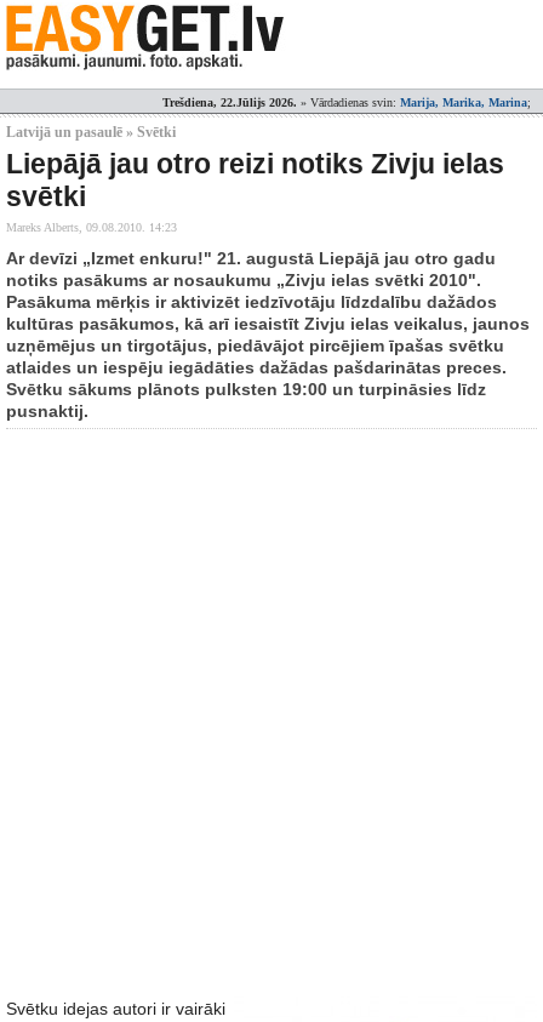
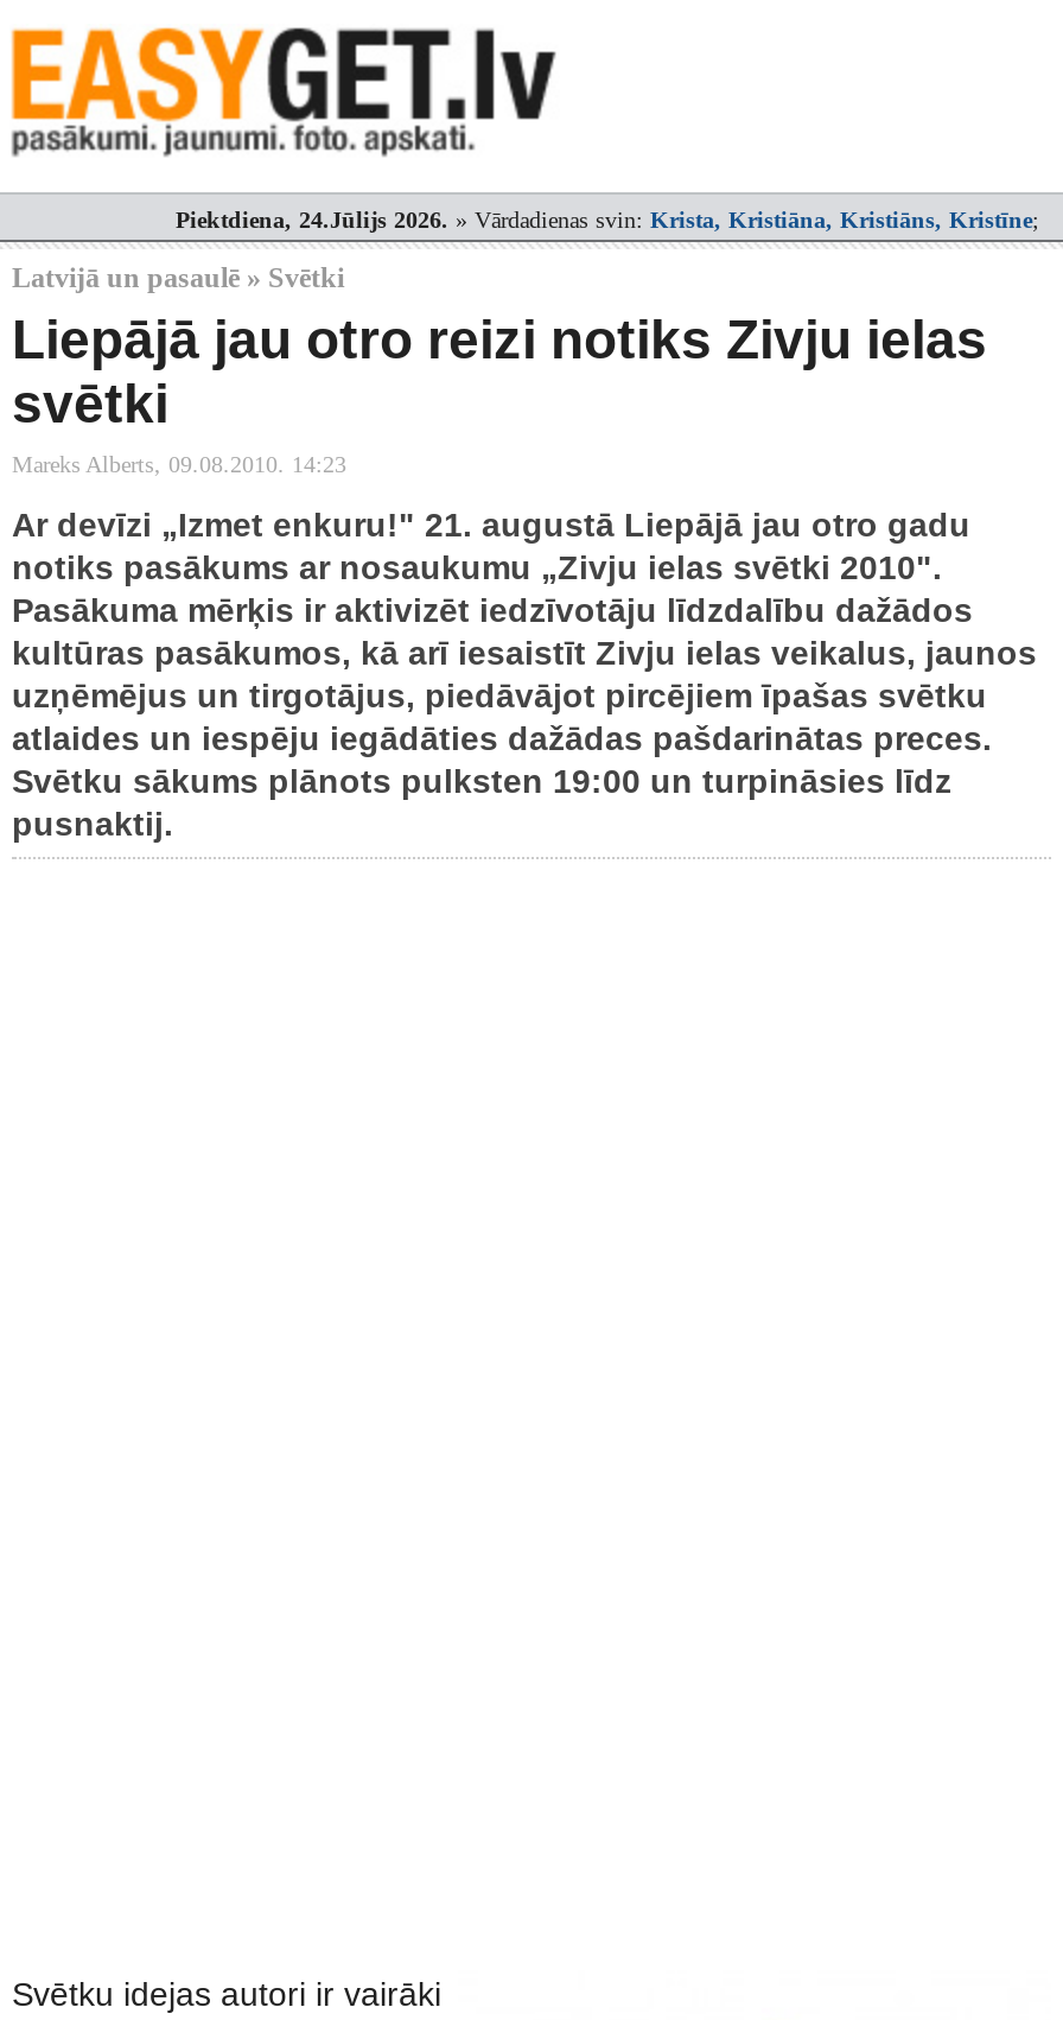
- Trešdiena, 22.Jūlijs 2026.» Vārdadienas svin: Marija, Marika, Marina;
+ Piektdiena, 24.Jūlijs 2026.» Vārdadienas svin: Krista, Kristiāna, Kristiāns, Kristīne;
